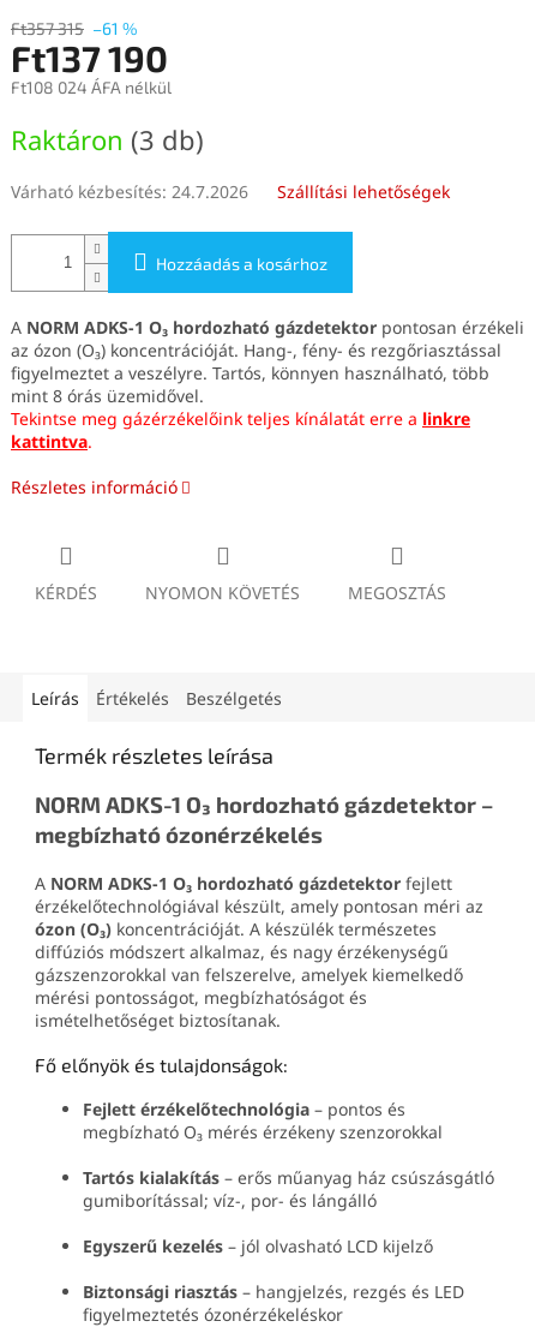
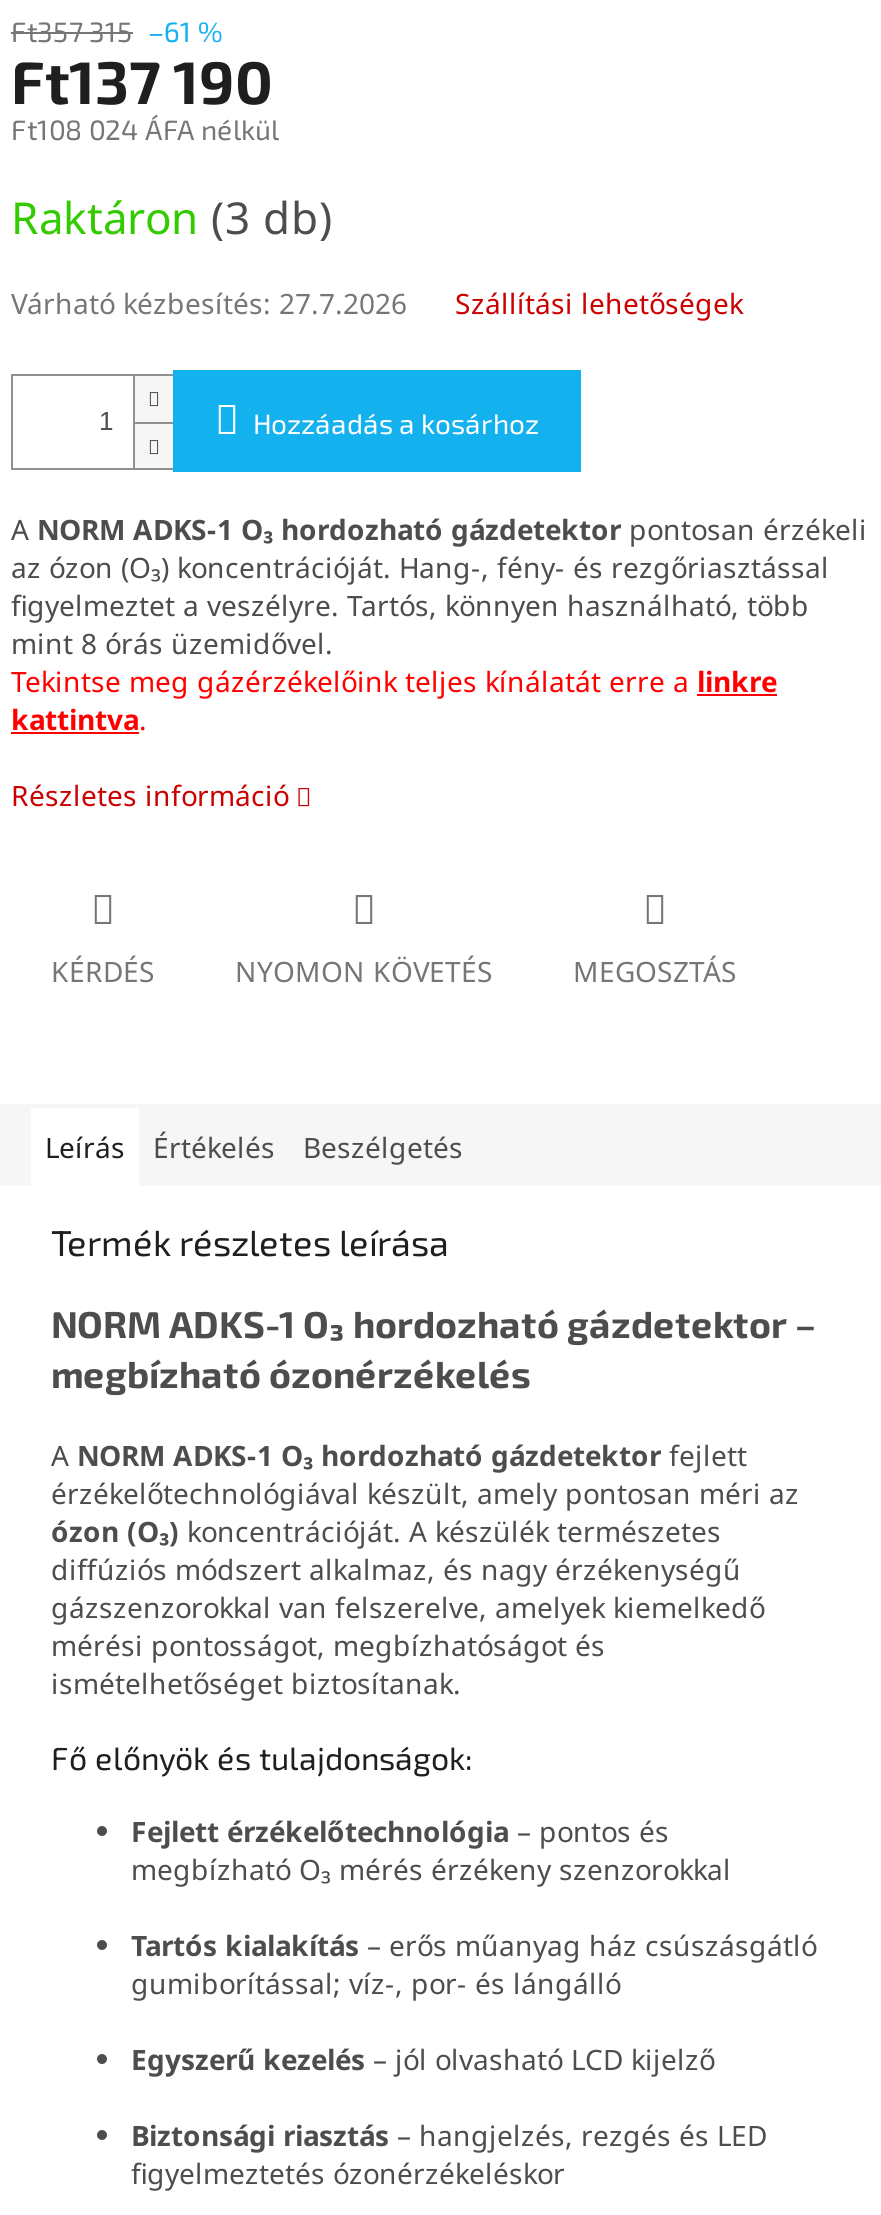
- Várható kézbesítés: 24.7.2026
+ Várható kézbesítés: 27.7.2026
